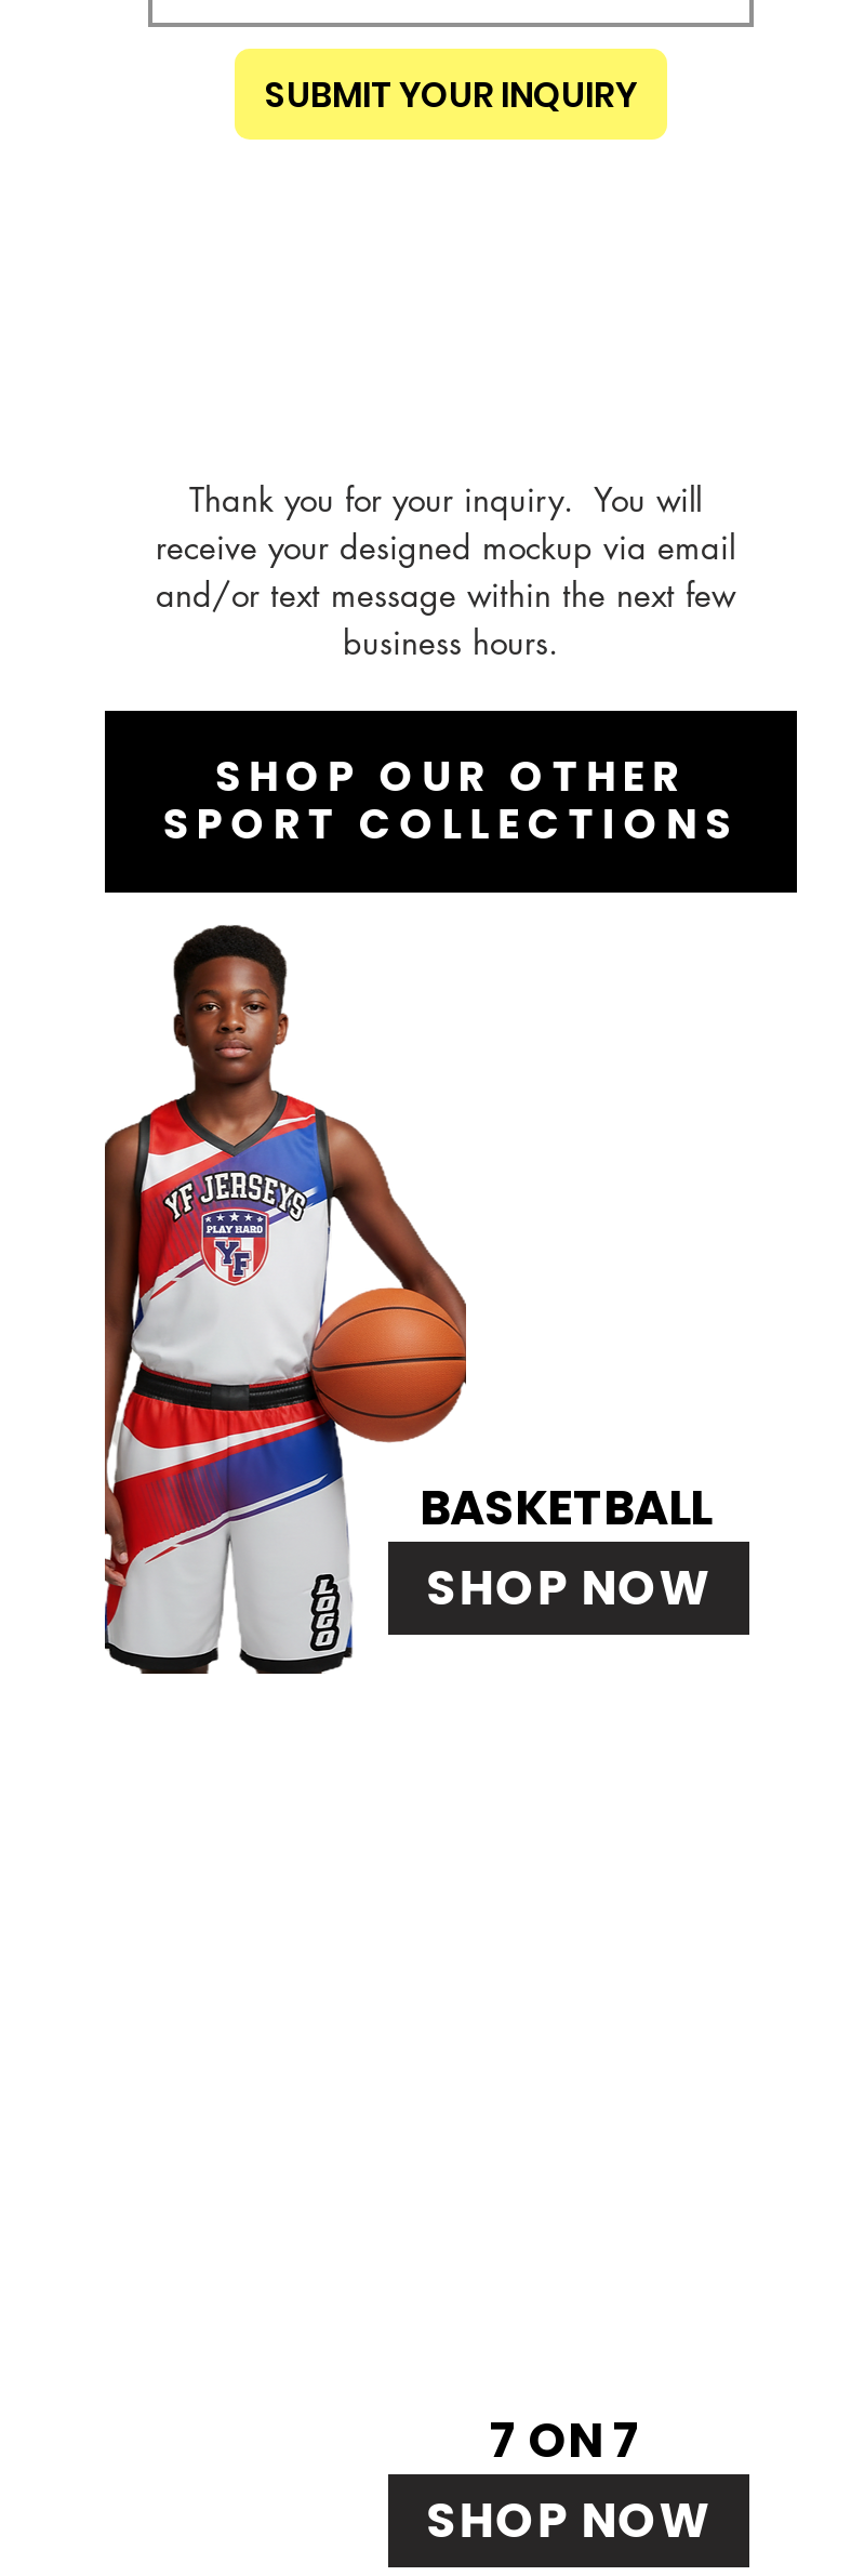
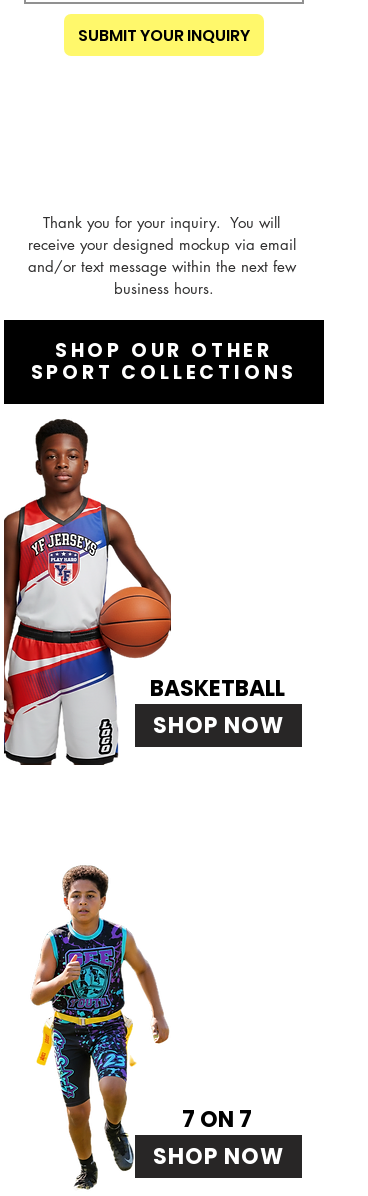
+ [image]
